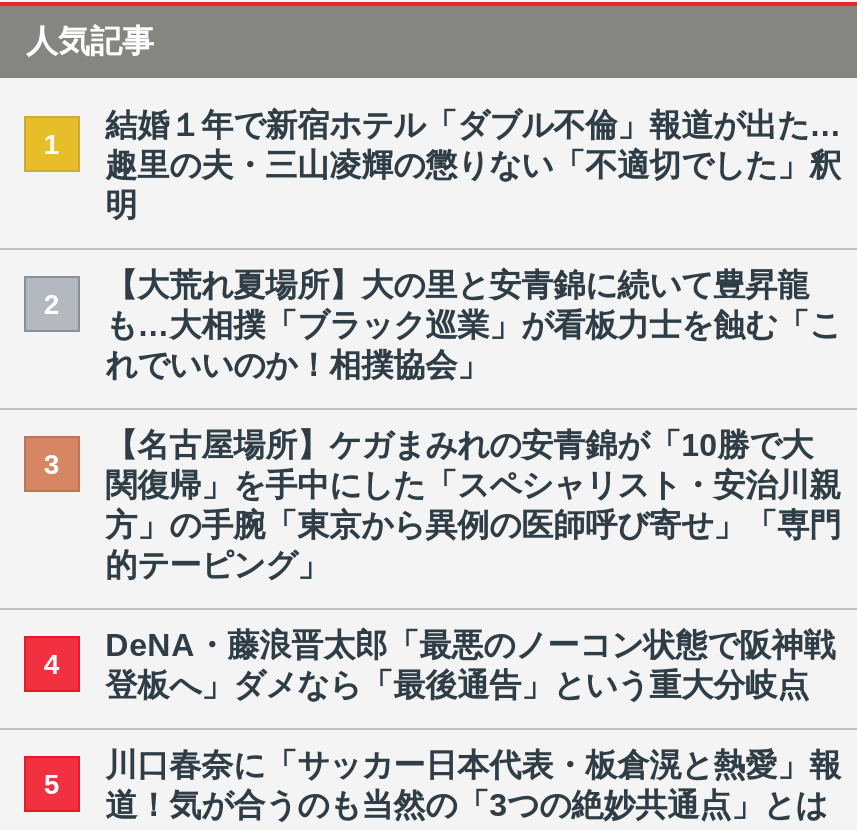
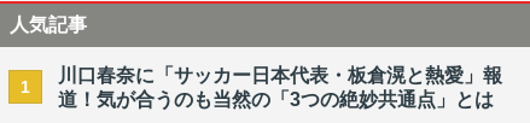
- 結婚１年で新宿ホテル「ダブル不倫」報道が出た…
- 趣里の夫・三山凌輝の懲りない「不適切でした」釈
- 明
- 2

- 【大荒れ夏場所】大の里と安青錦に続いて豊昇龍
- も…大相撲「ブラック巡業」が看板力士を蝕む「こ
- れでいいのか！相撲協会」
- 3

- 【名古屋場所】ケガまみれの安青錦が「10勝で大
- 関復帰」を手中にした「スペシャリスト・安治川親
- 方」の手腕「東京から異例の医師呼び寄せ」「専門
- 的テーピング」
- 4

- DeNA・藤浪晋太郎「最悪のノーコン状態で阪神戦
- 登板へ」ダメなら「最後通告」という重大分岐点
- 5
